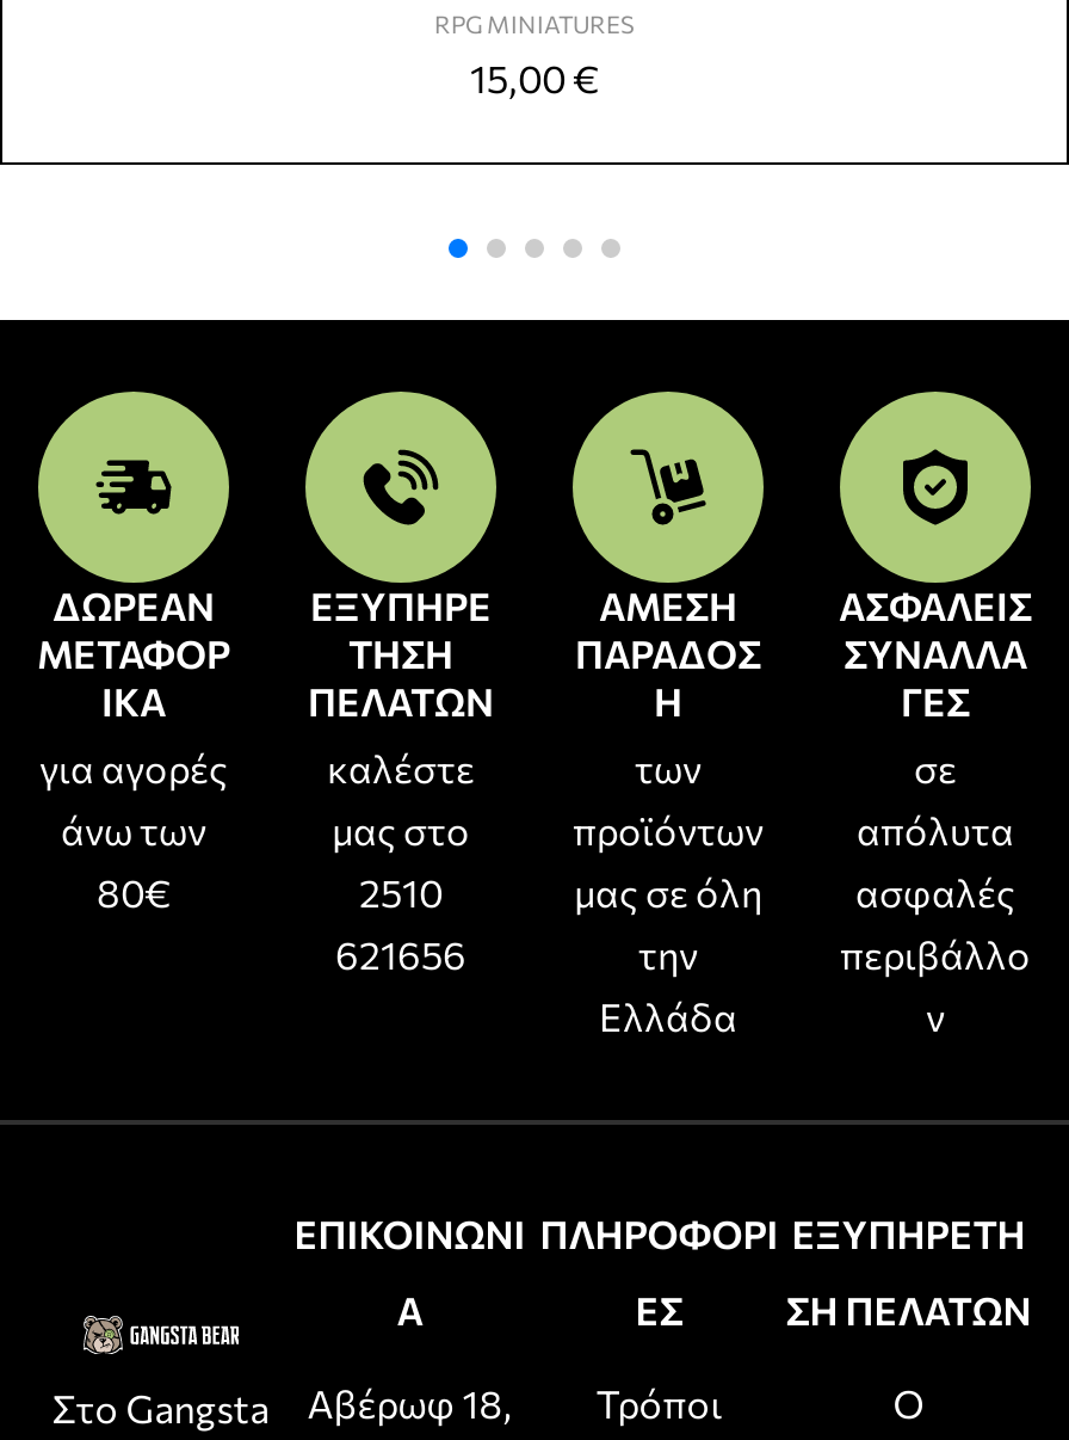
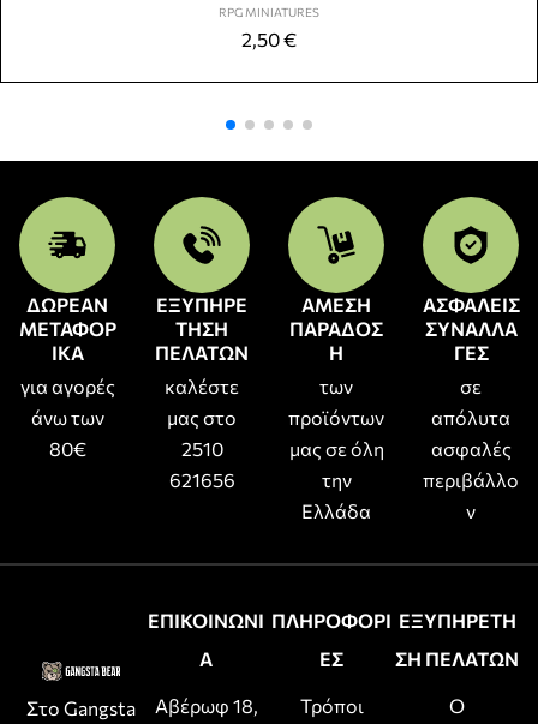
- 15,00 €
+ 2,50 €
